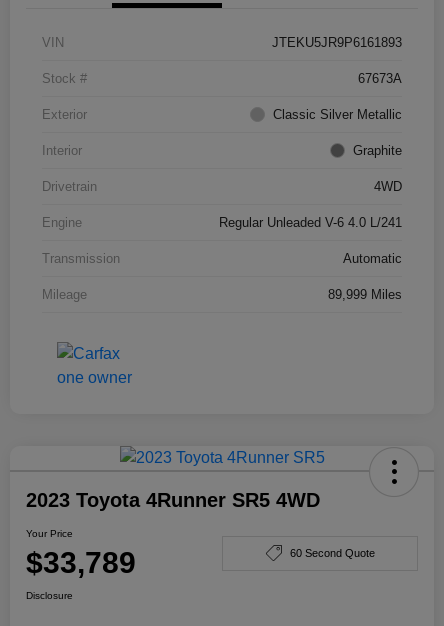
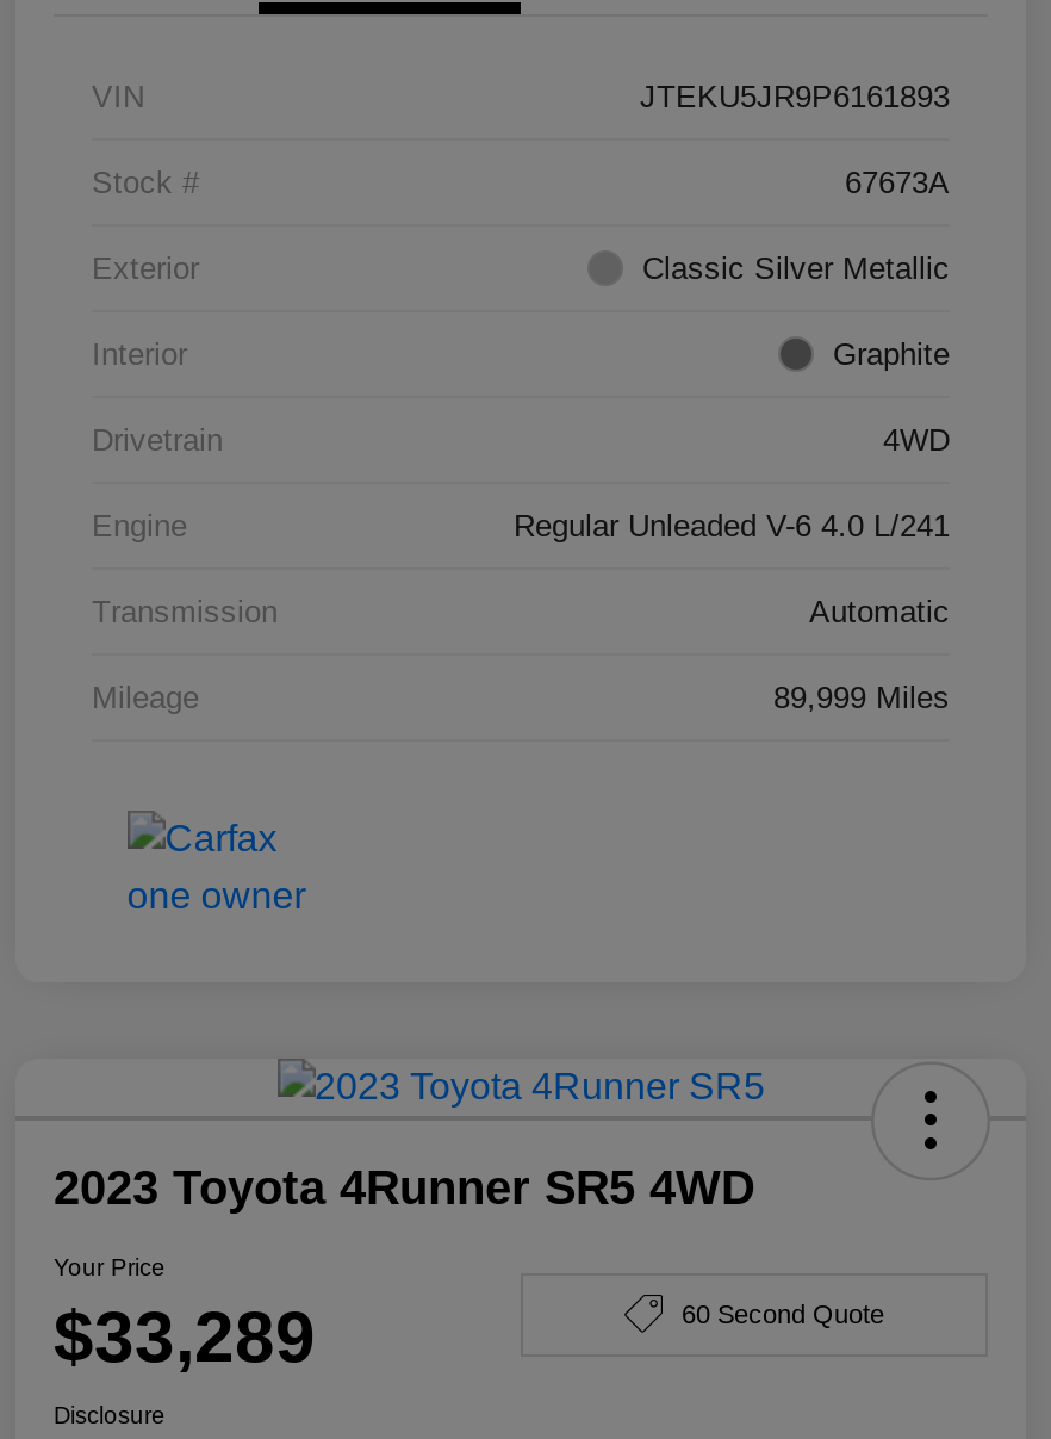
- $33,789
+ $33,289
